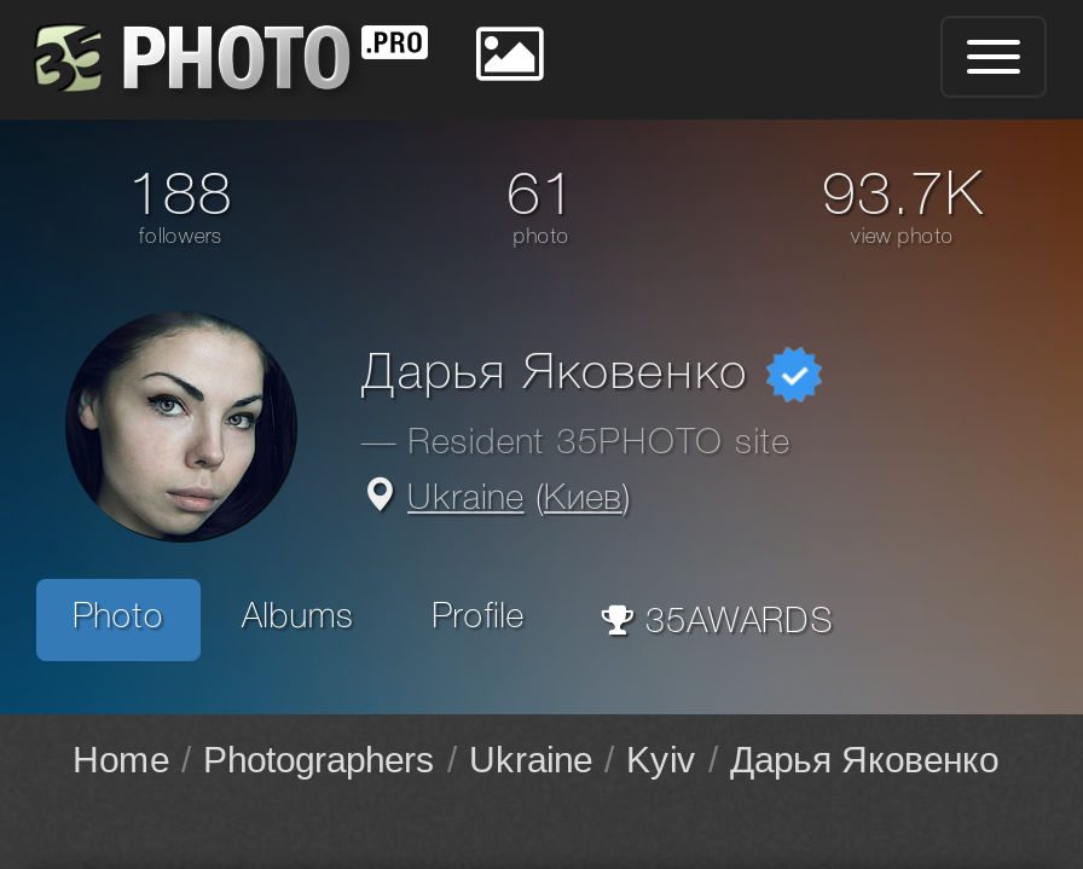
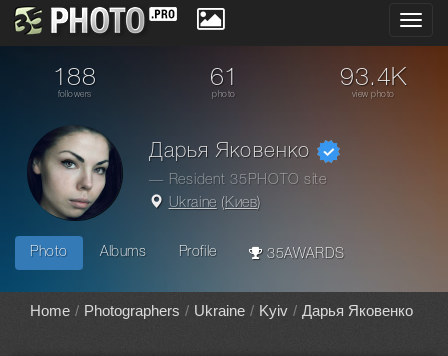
- 93.7K
+ 93.4K
